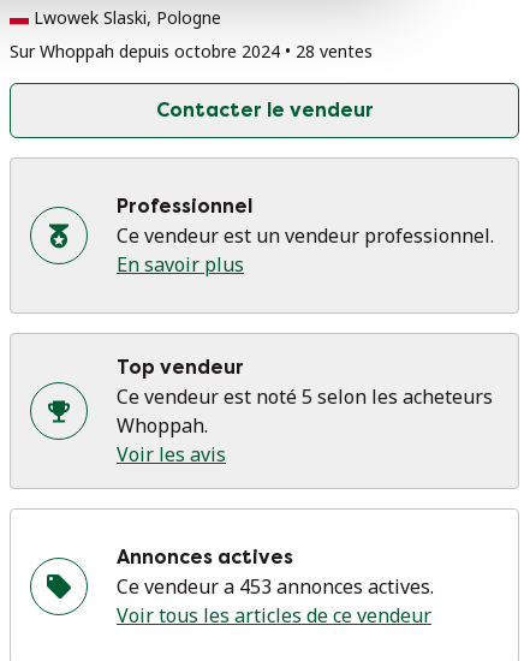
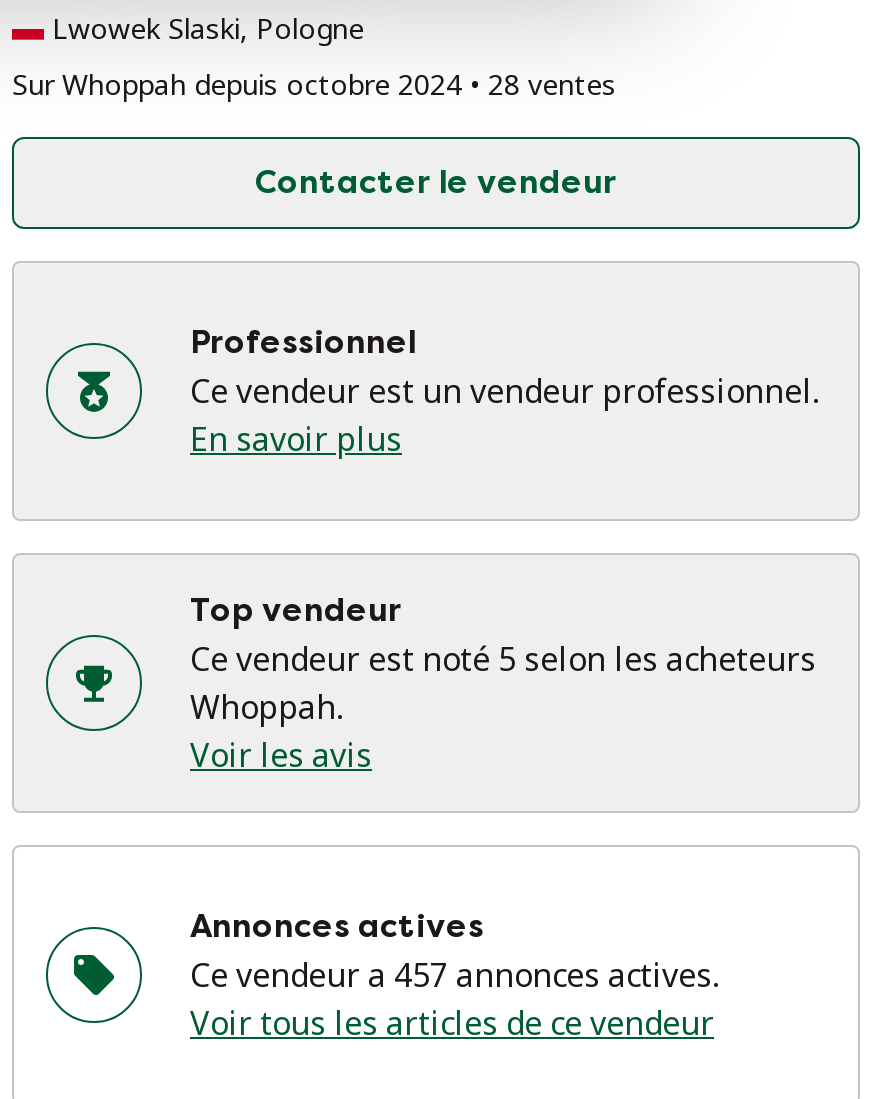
- Ce vendeur a 453 annonces actives.
+ Ce vendeur a 457 annonces actives.
